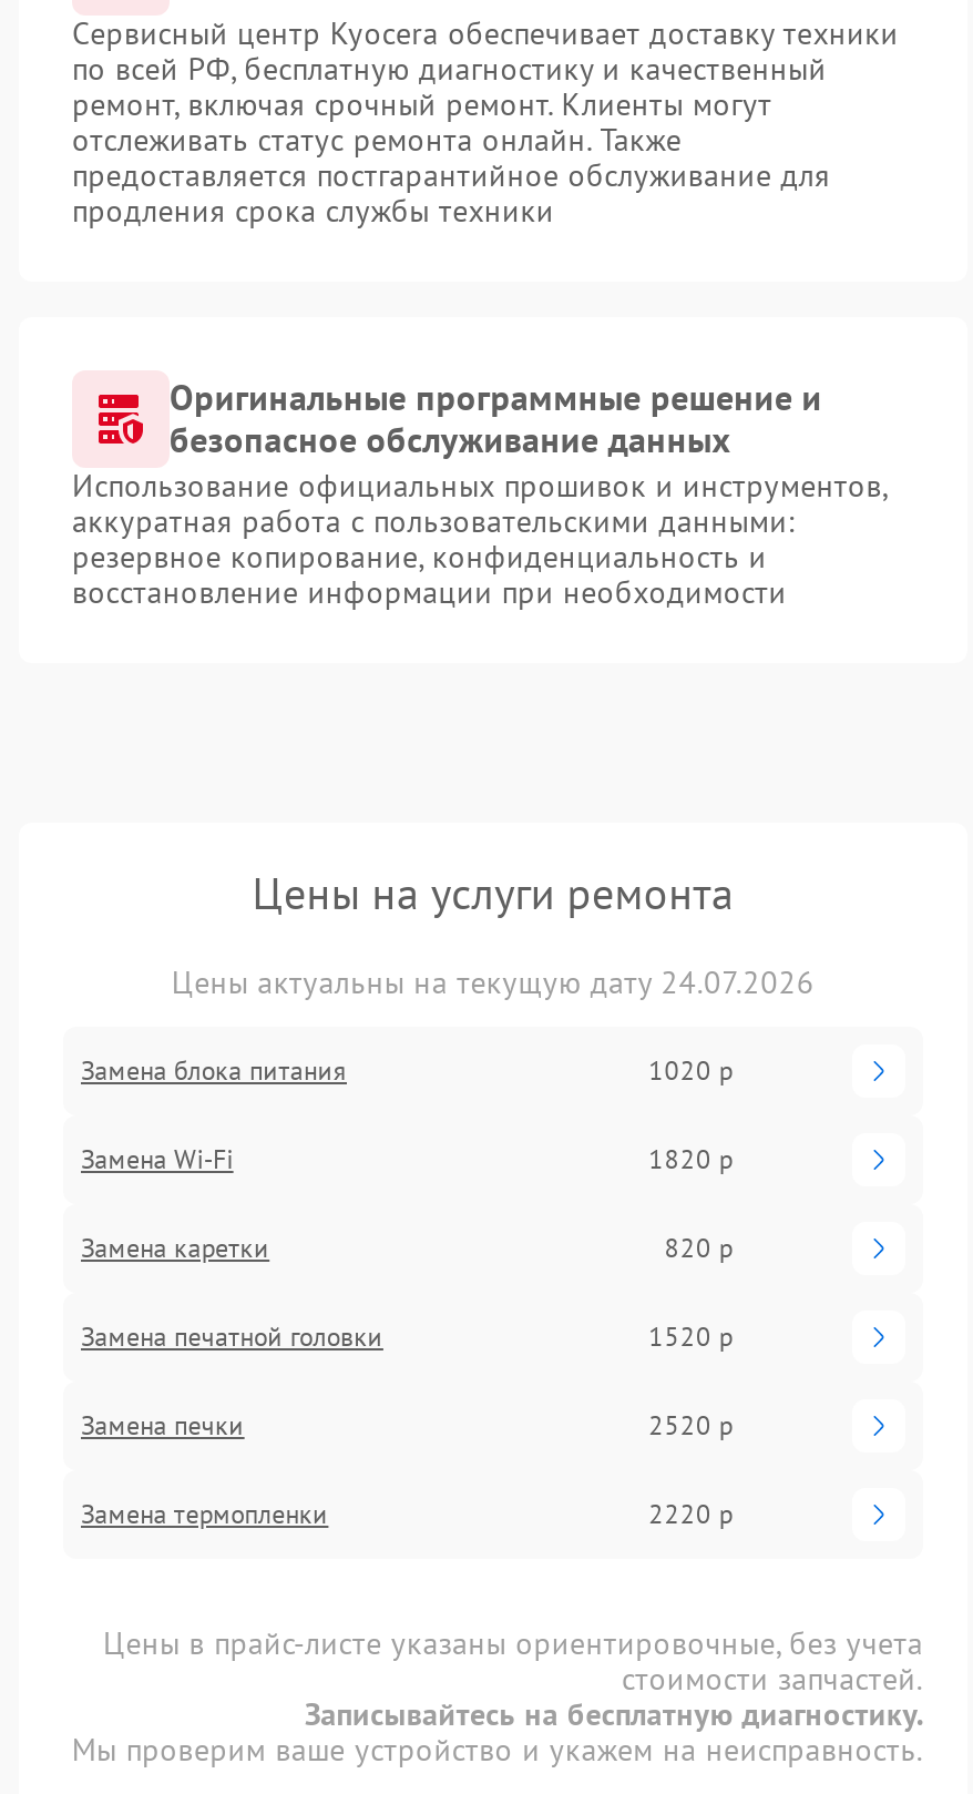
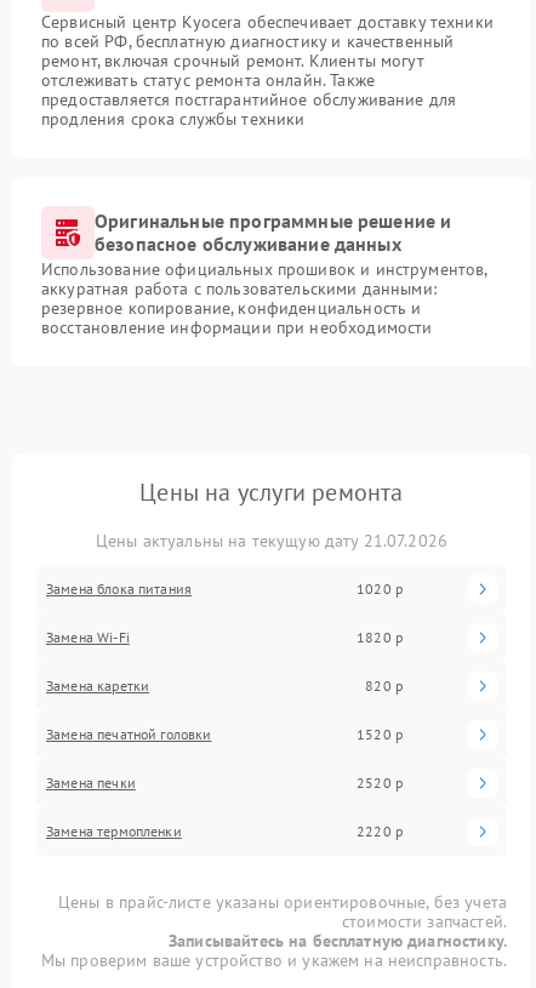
- Цены актуальны на текущую дату 24.07.2026
+ Цены актуальны на текущую дату 21.07.2026
